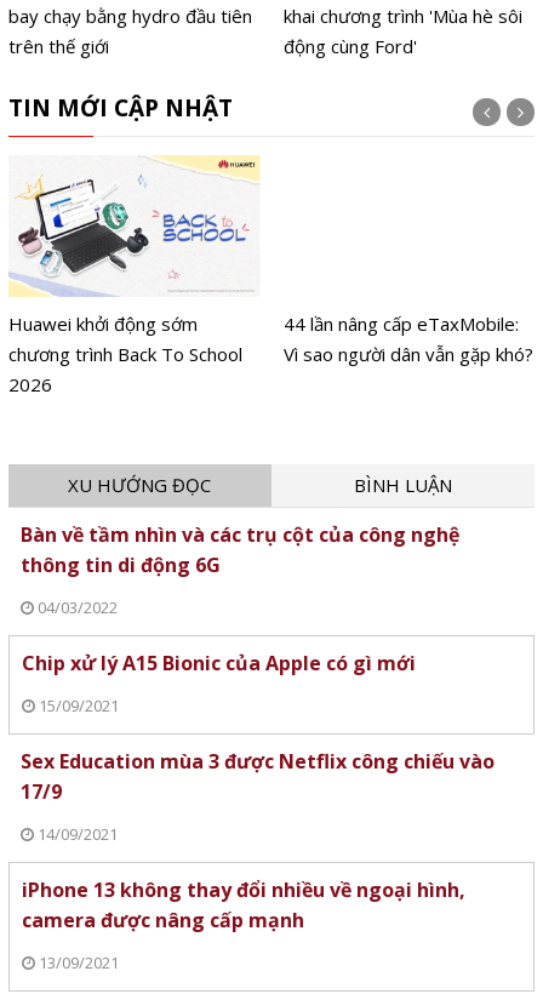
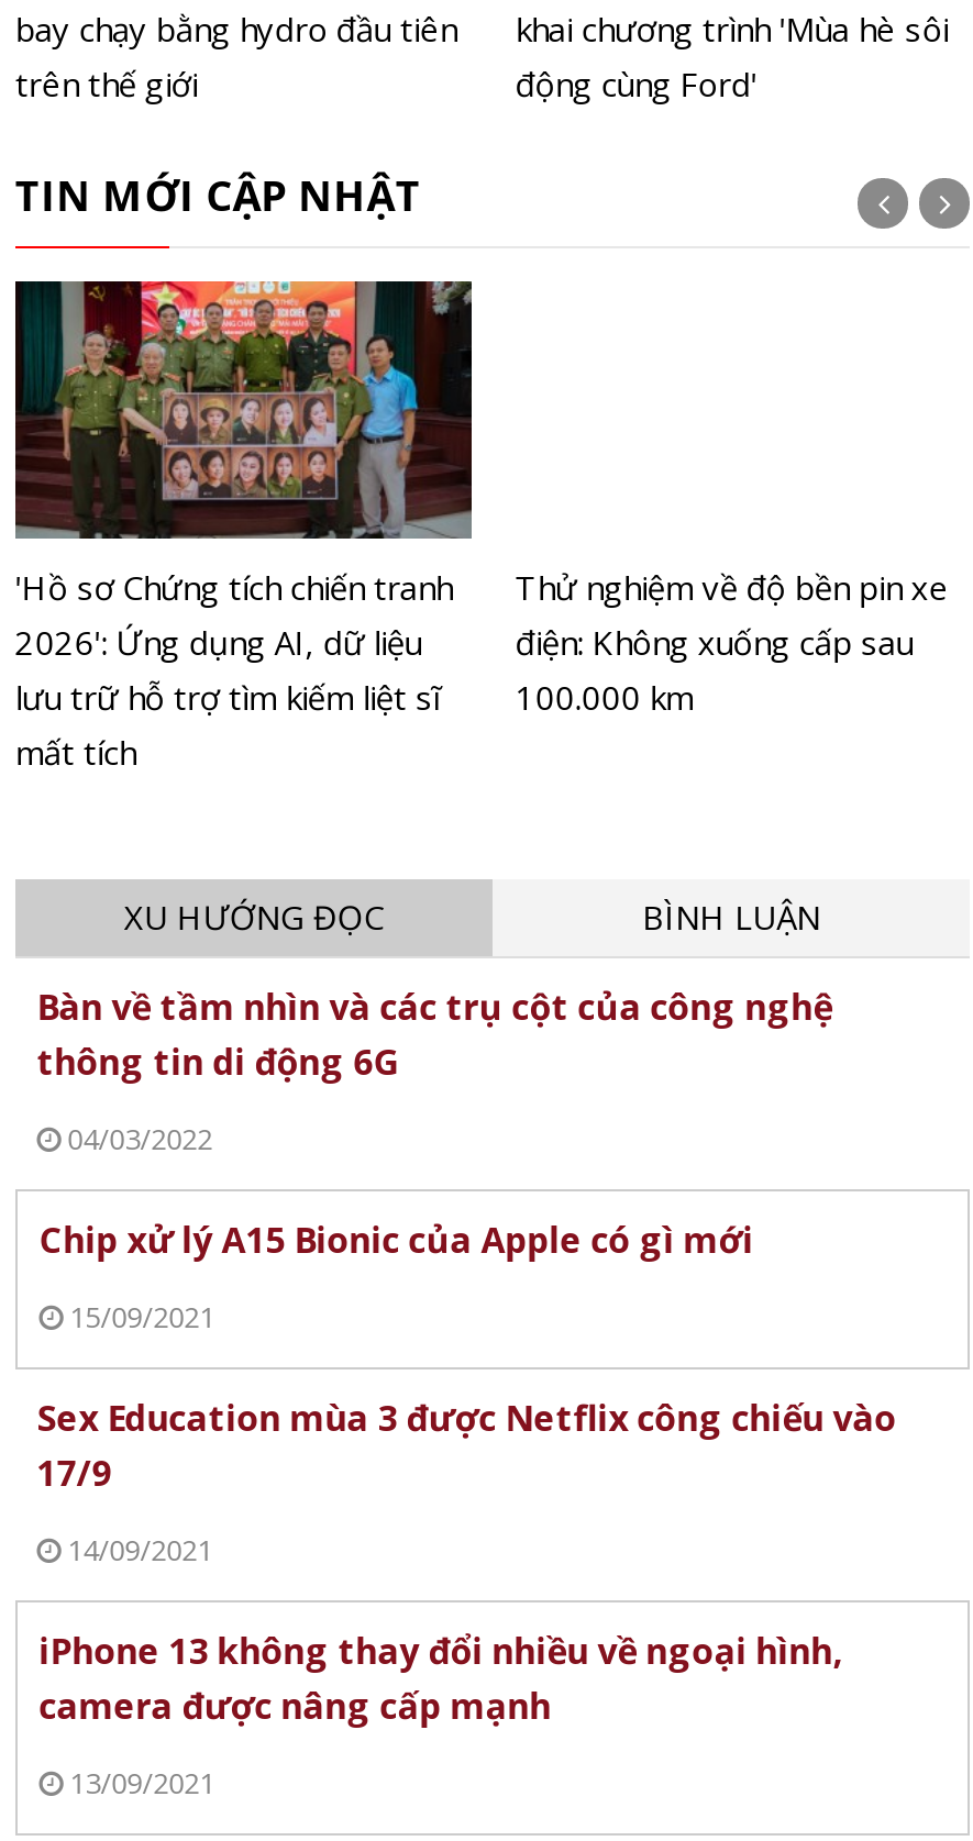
- [image]
- Huawei khởi động sớm
- chương trình Back To School
- 2026
+ [image]
+ 'Hồ sơ Chứng tích chiến tranh
+ 2026': Ứng dụng AI, dữ liệu
+ lưu trữ hỗ trợ tìm kiếm liệt sĩ
+ mất tích

- 44 lần nâng cấp eTaxMobile:
- Vì sao người dân vẫn gặp khó?
+ Thử nghiệm về độ bền pin xe
+ điện: Không xuống cấp sau
+ 100.000 km
